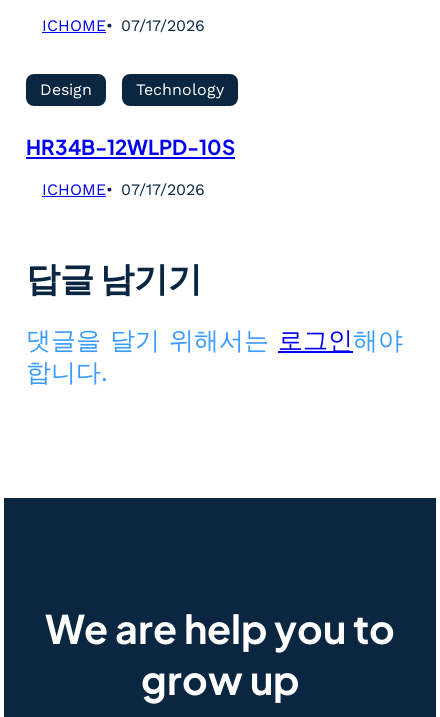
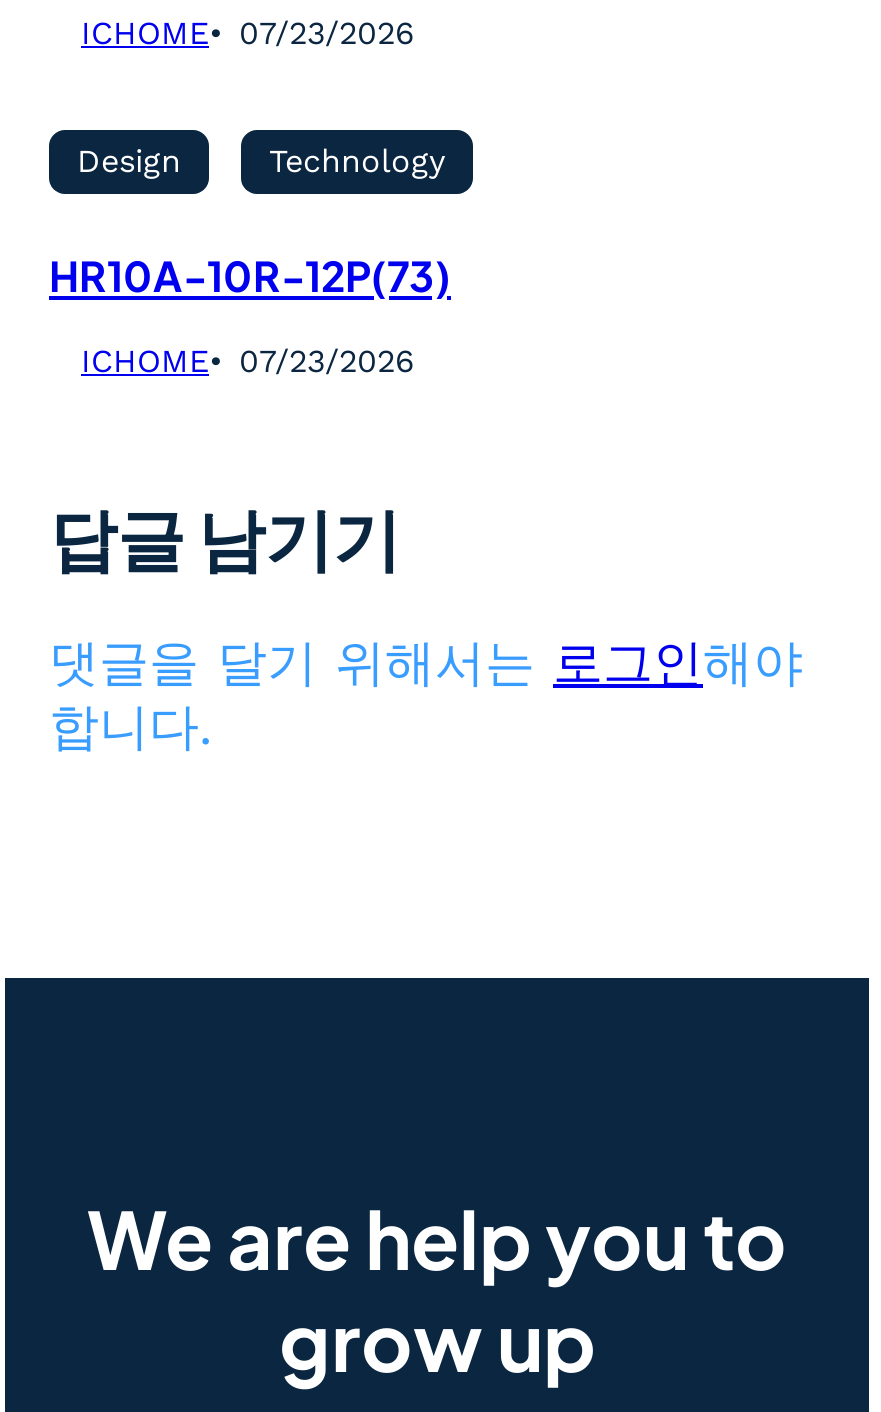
- ICHOME 07/17/2026
+ ICHOME 07/23/2026

- HR34B-12WLPD-10S
+ HR10A-10R-12P(73)

- ICHOME 07/17/2026
+ ICHOME 07/23/2026
